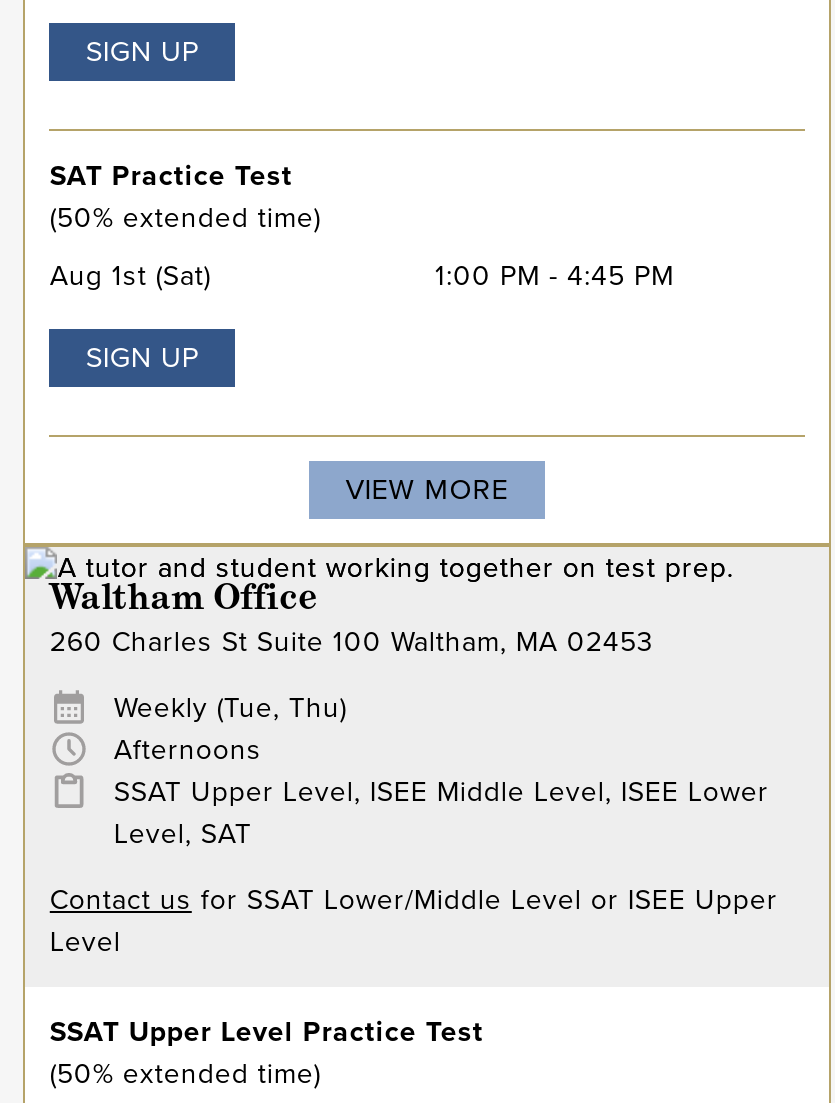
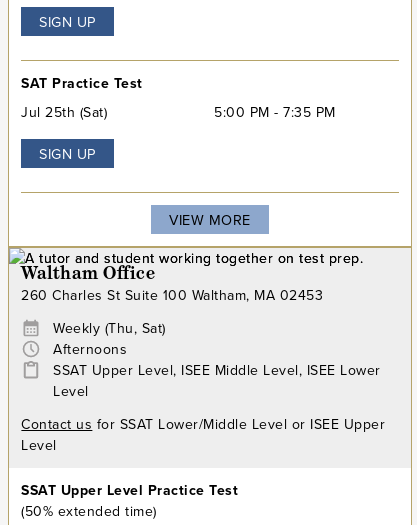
- (50% extended time)
- Aug 1st (Sat)
- 1:00 PM - 4:45 PM
+ Jul 25th (Sat)
+ 5:00 PM - 7:35 PM

- Weekly (Tue, Thu)
+ Weekly (Thu, Sat)

- Level, SAT
+ Level
